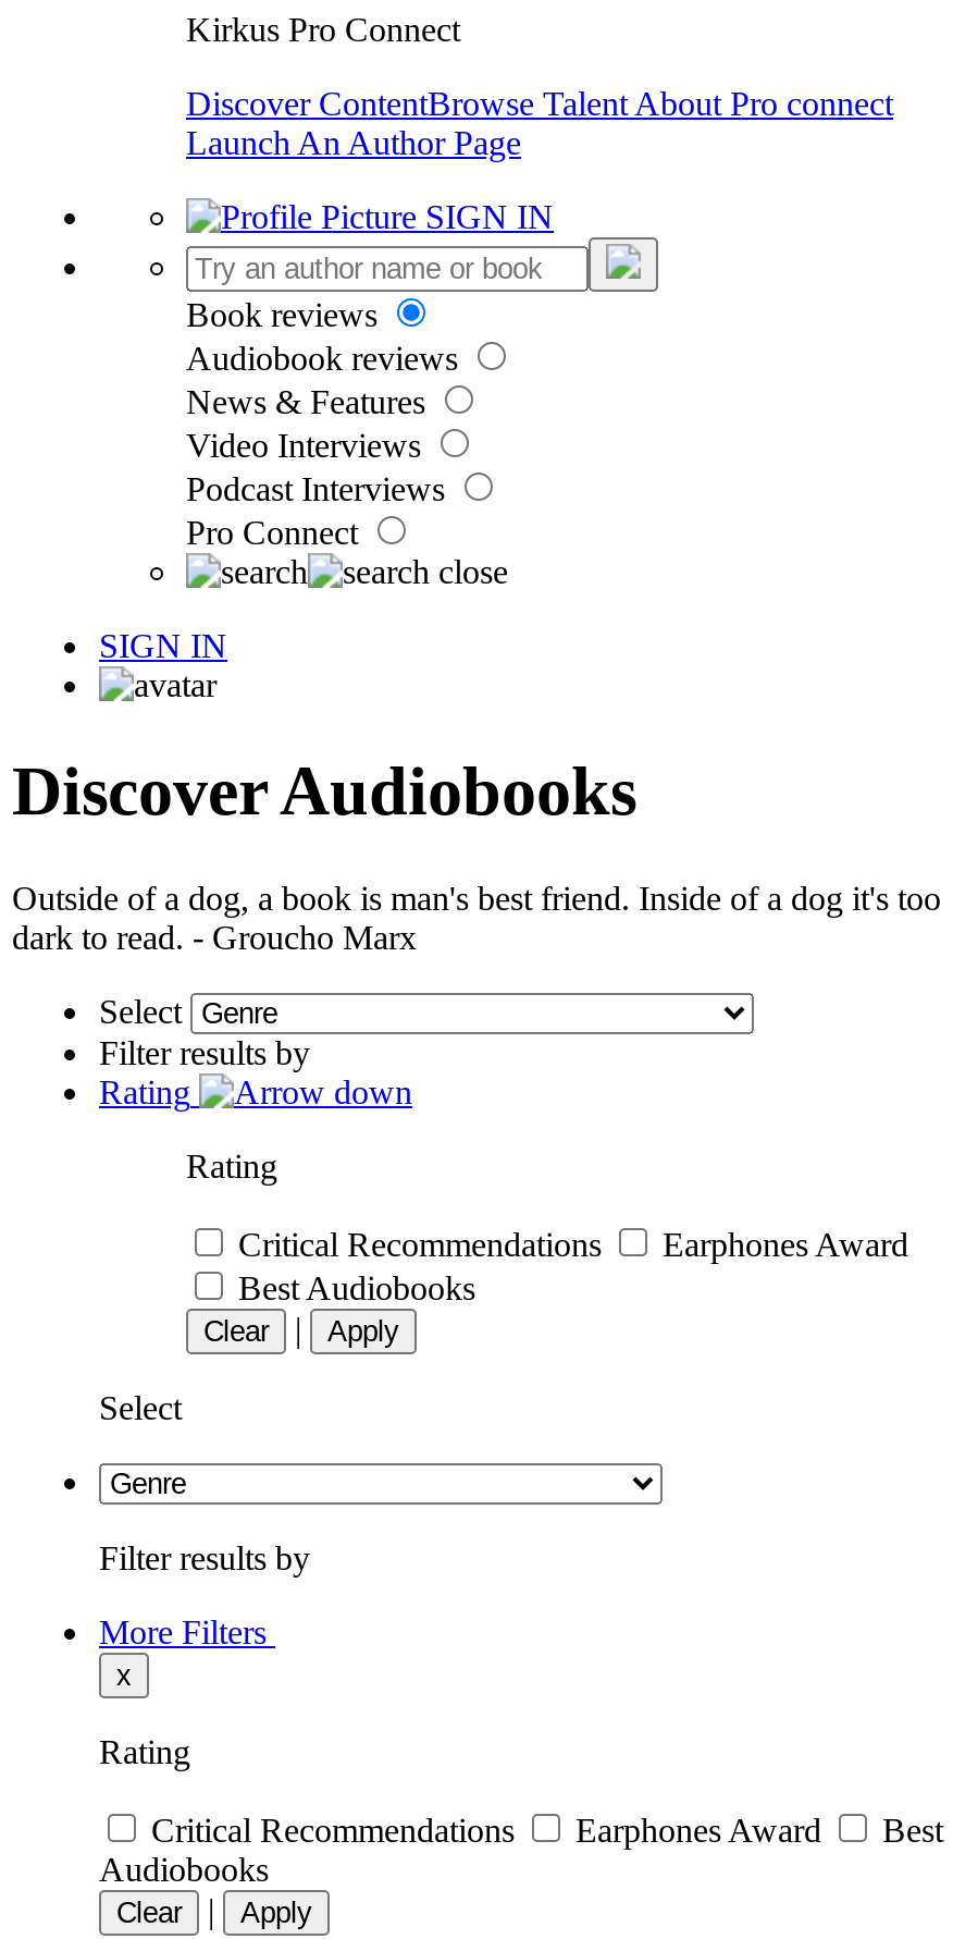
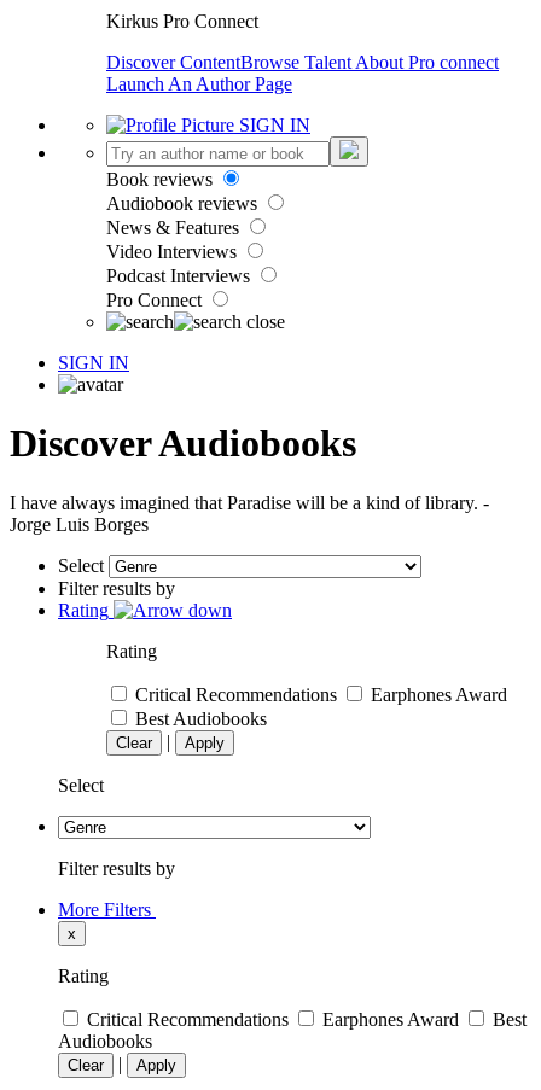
- Outside of a dog, a book is man's best friend. Inside of a dog it's too
- dark to read. - Groucho Marx
+ I have always imagined that Paradise will be a kind of library. -
+ Jorge Luis Borges
